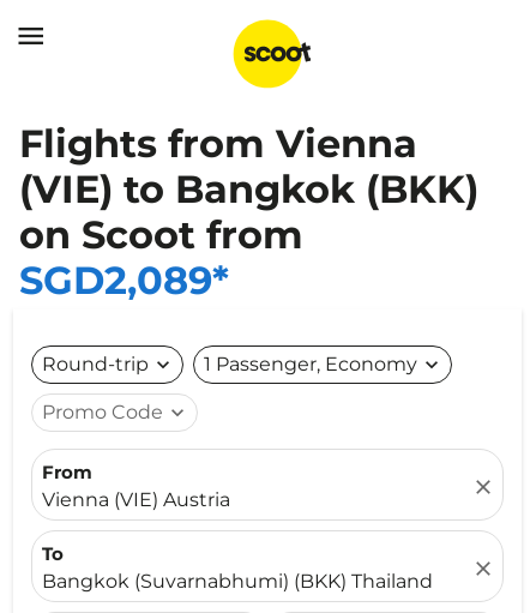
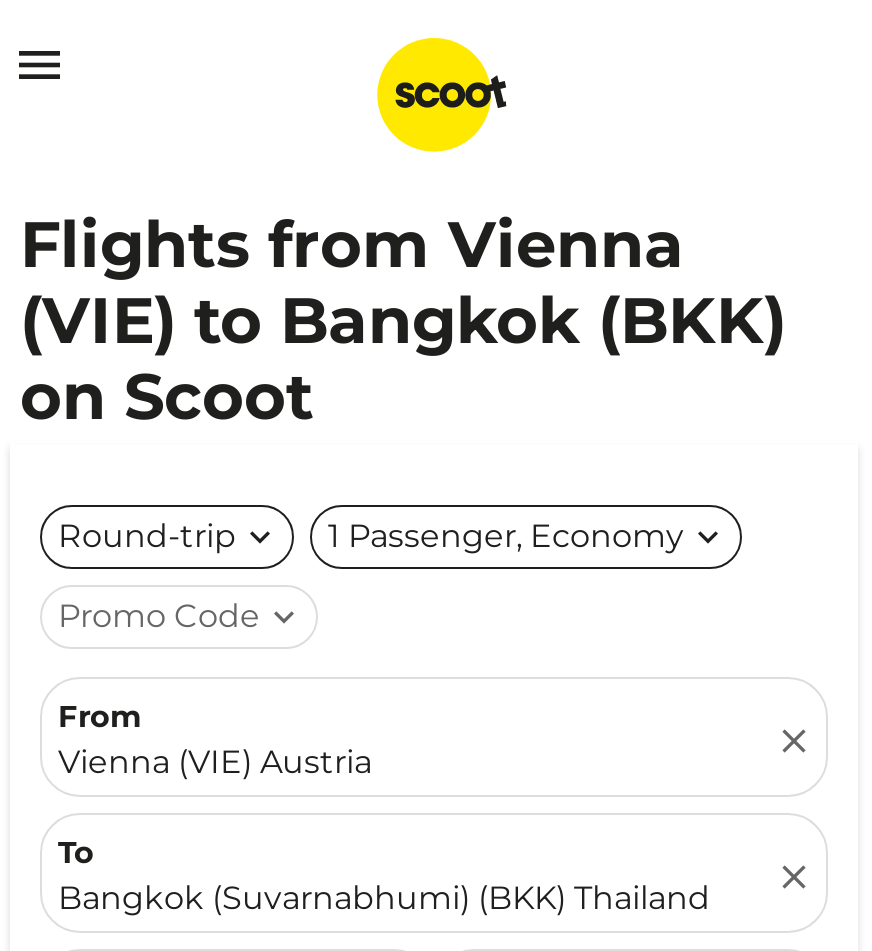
- on Scoot from
- SGD2,089*
+ on Scoot
